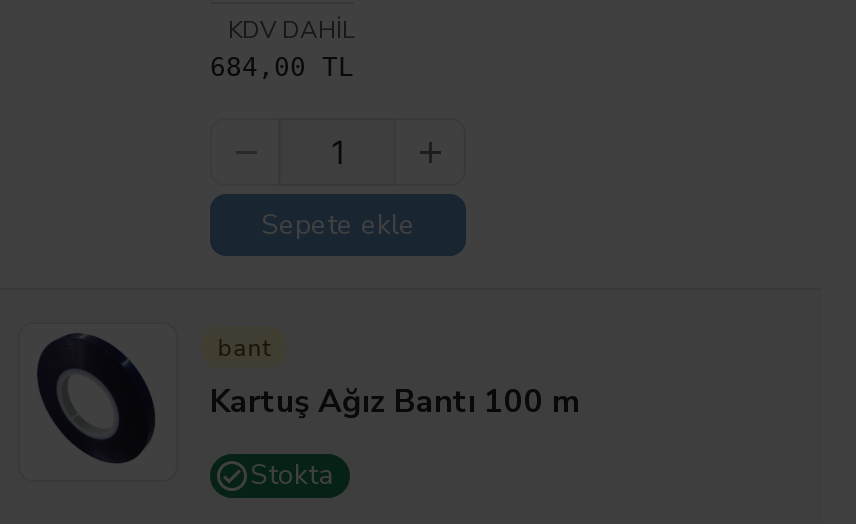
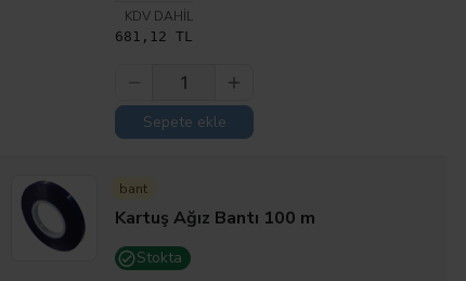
- 684,00 TL
+ 681,12 TL
